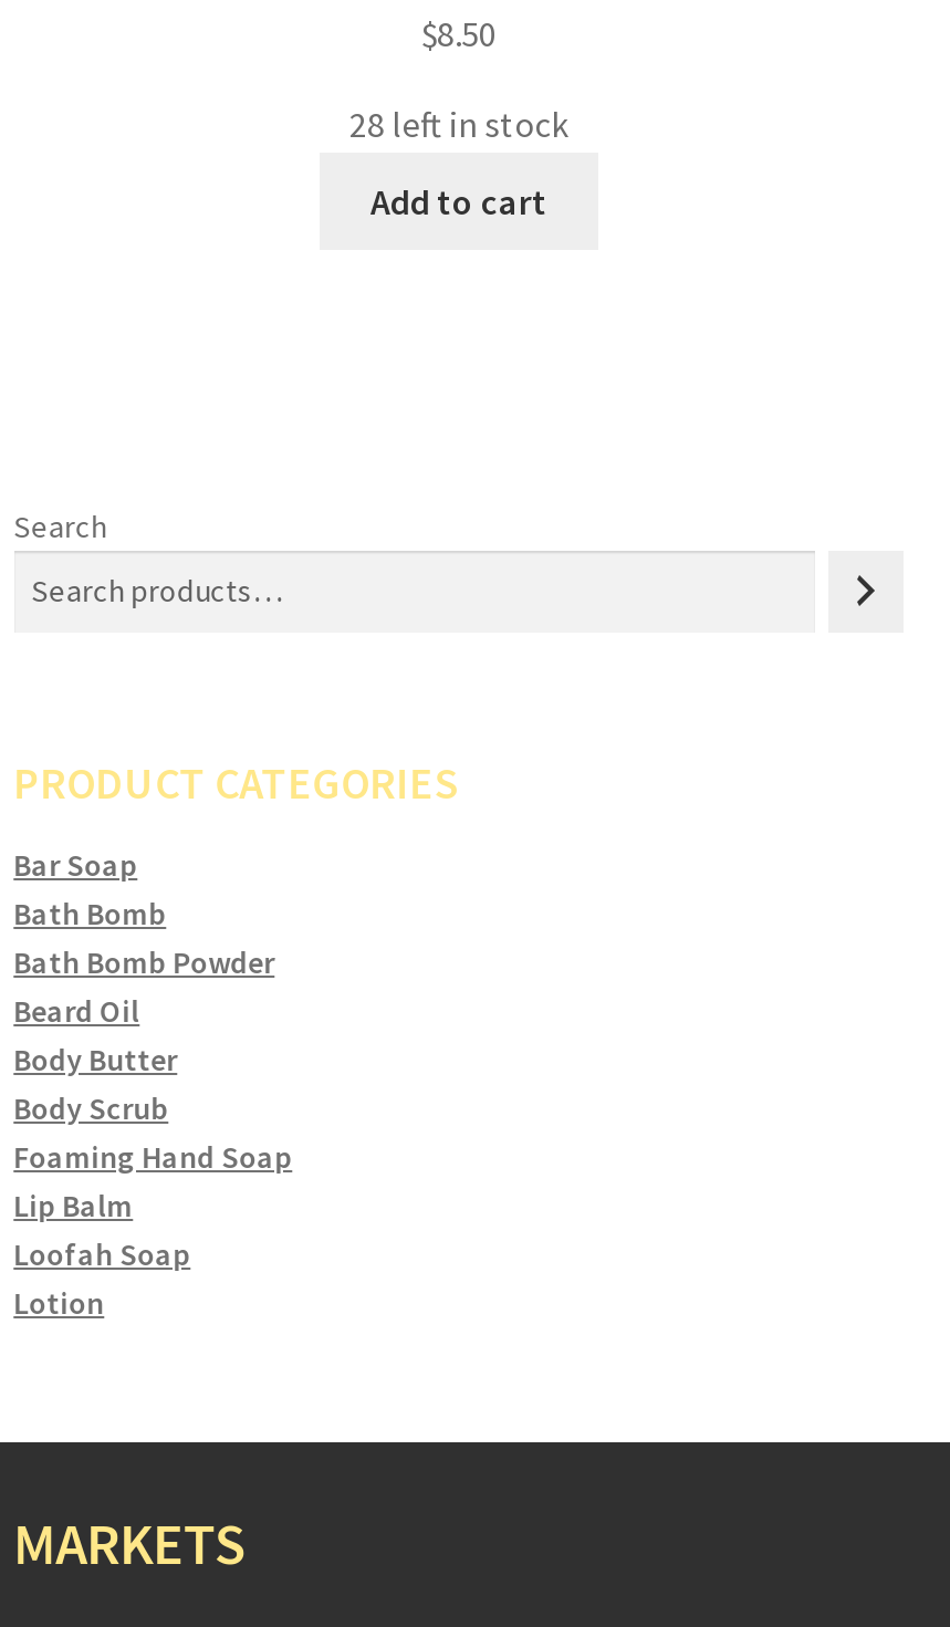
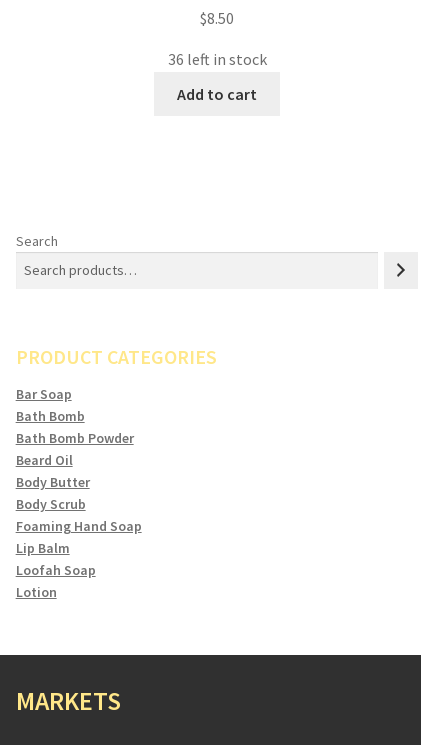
- 28 left in stock
+ 36 left in stock
